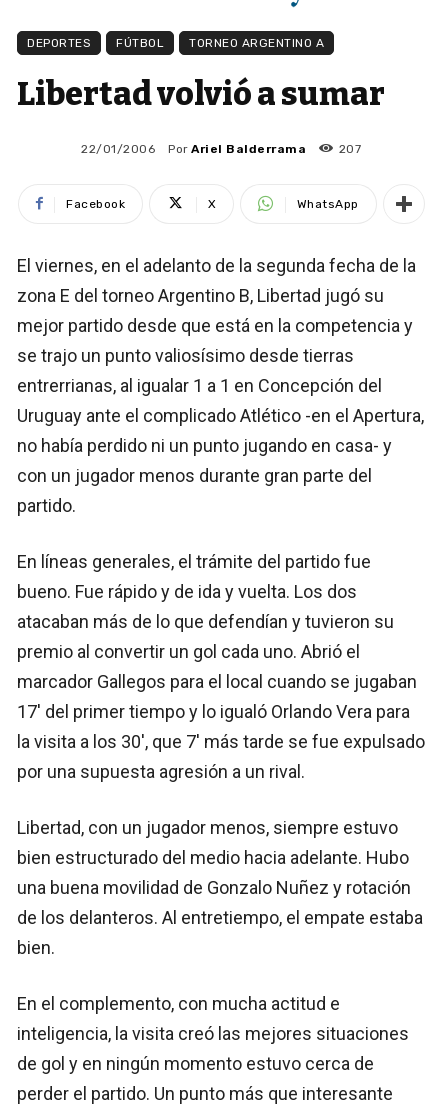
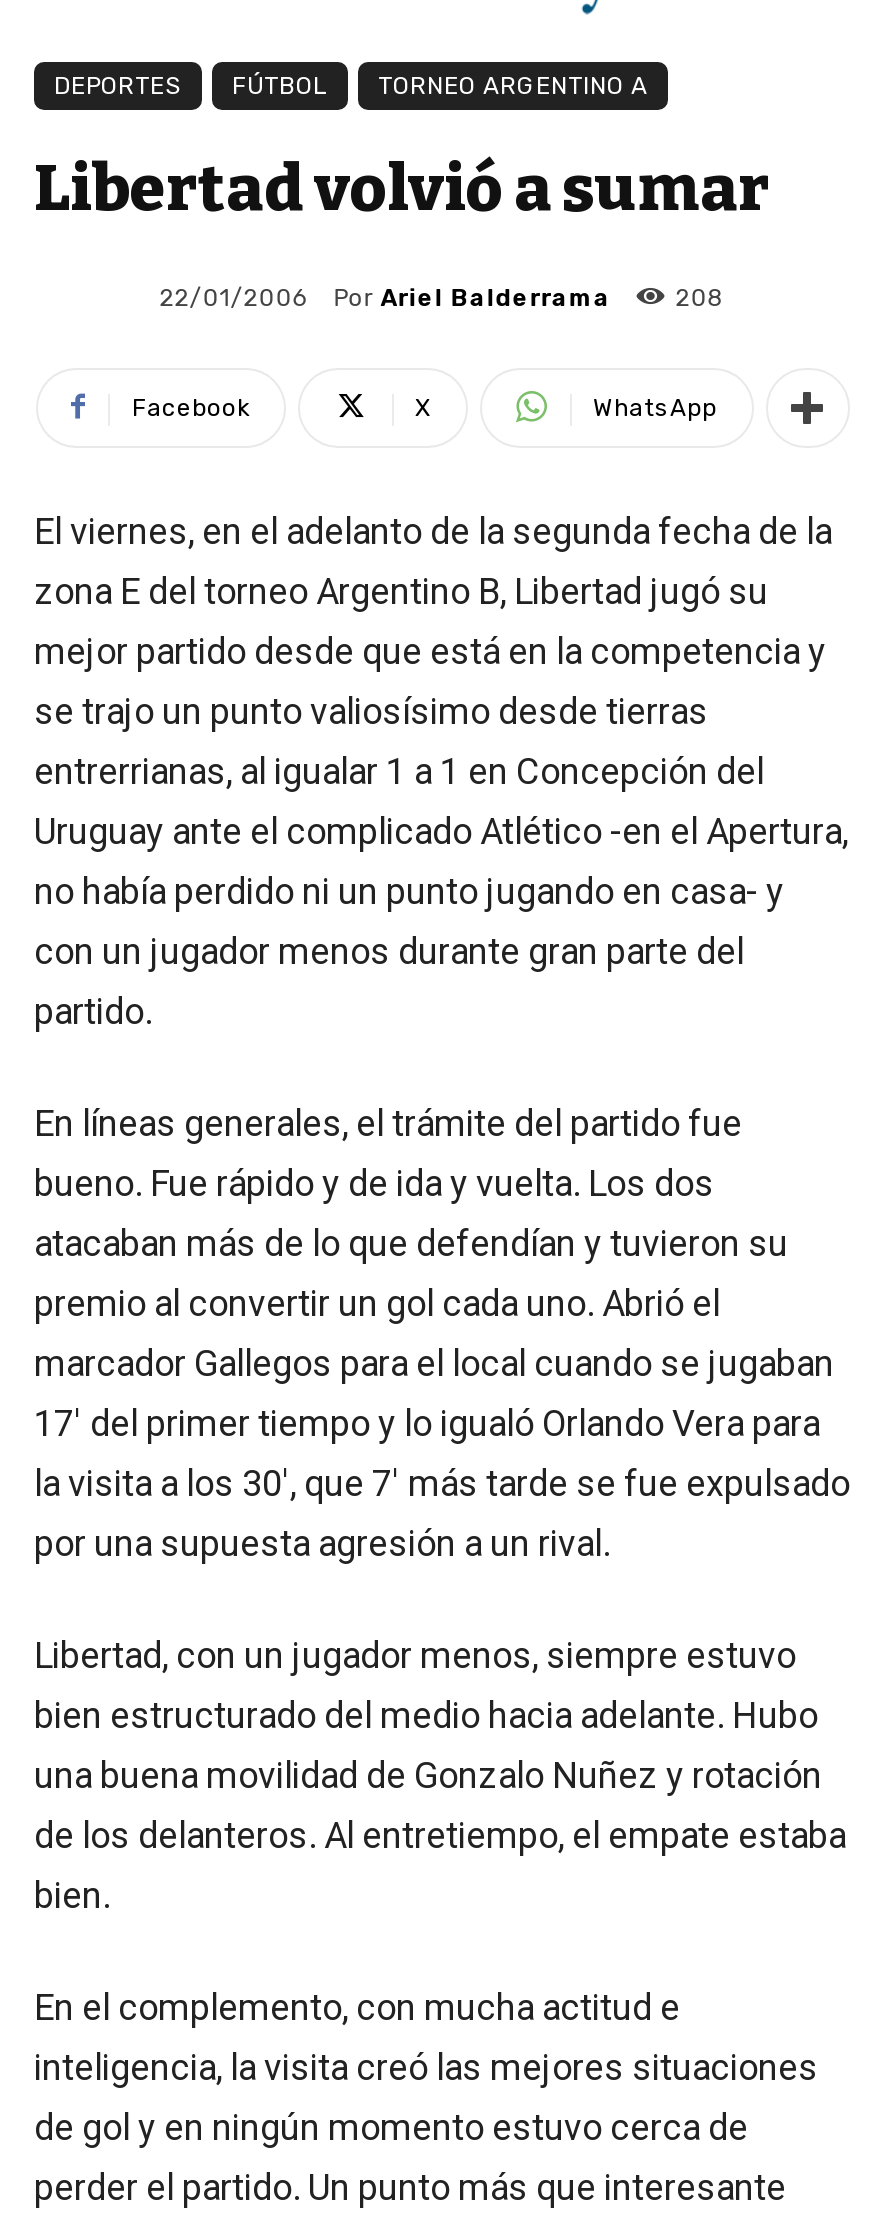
- 207
+ 208
